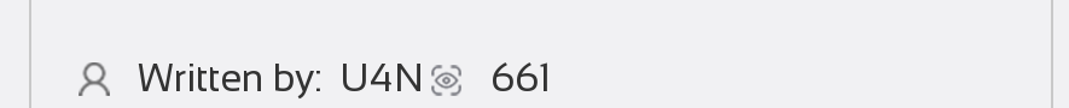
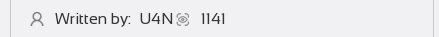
- Written by: U4N 661
+ Written by: U4N 1141
